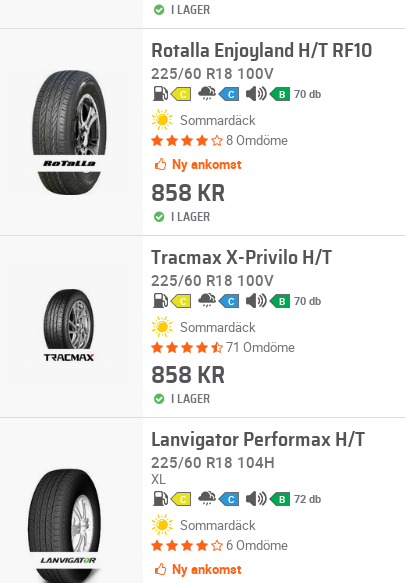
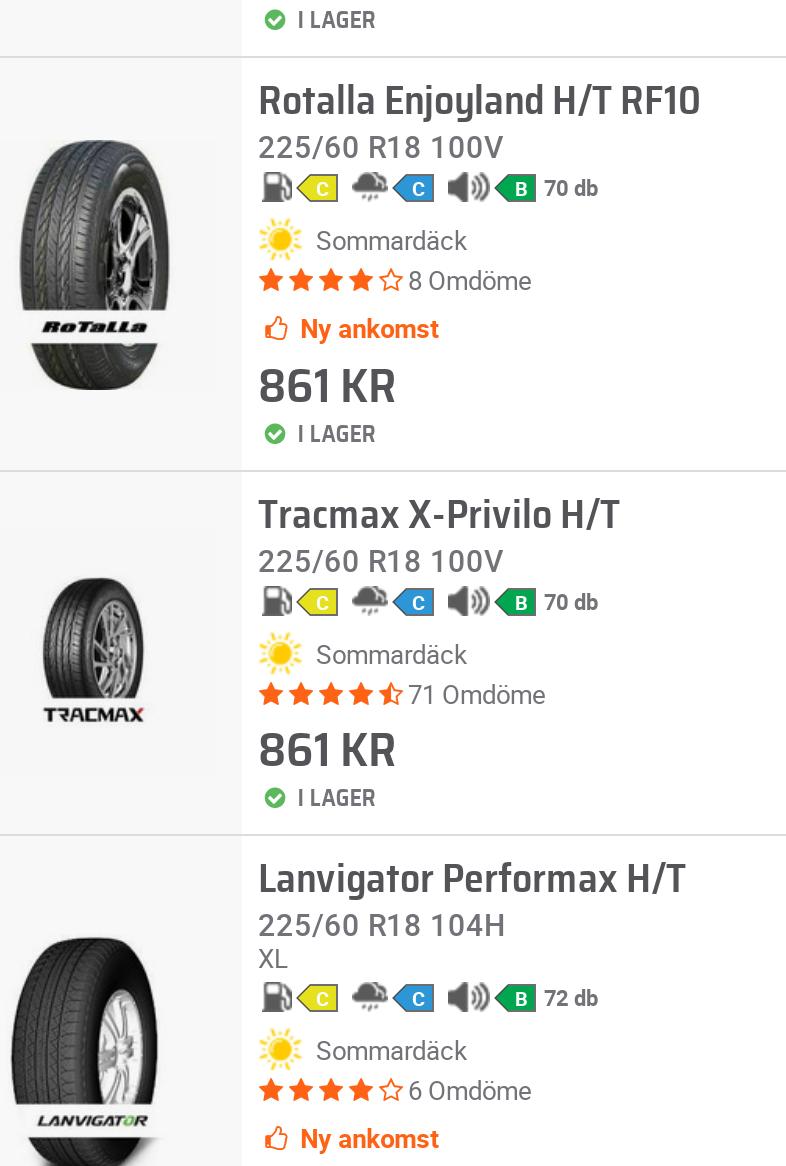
- 858 KR
+ 861 KR

- 858 KR
+ 861 KR
